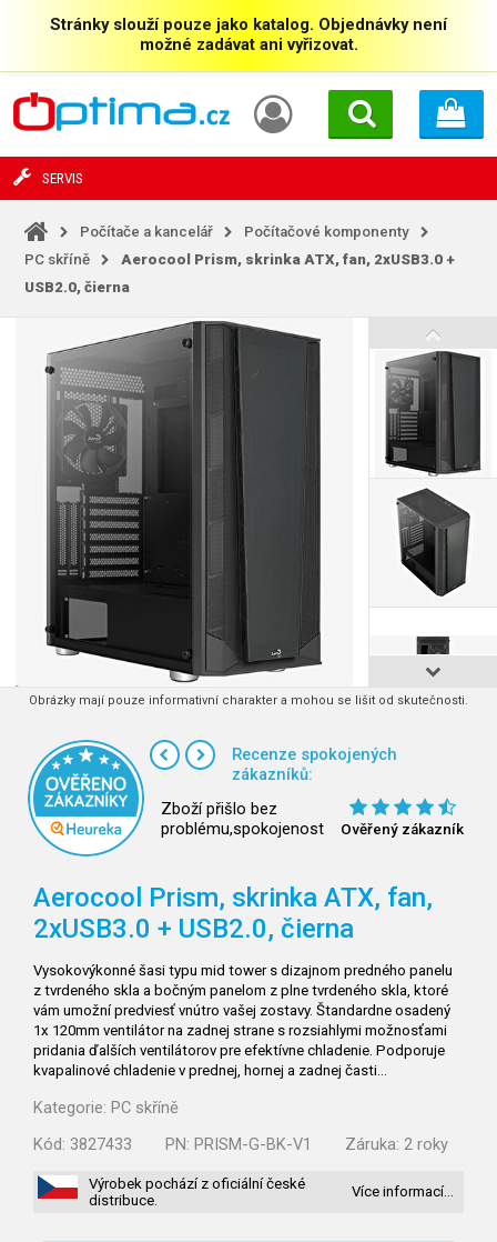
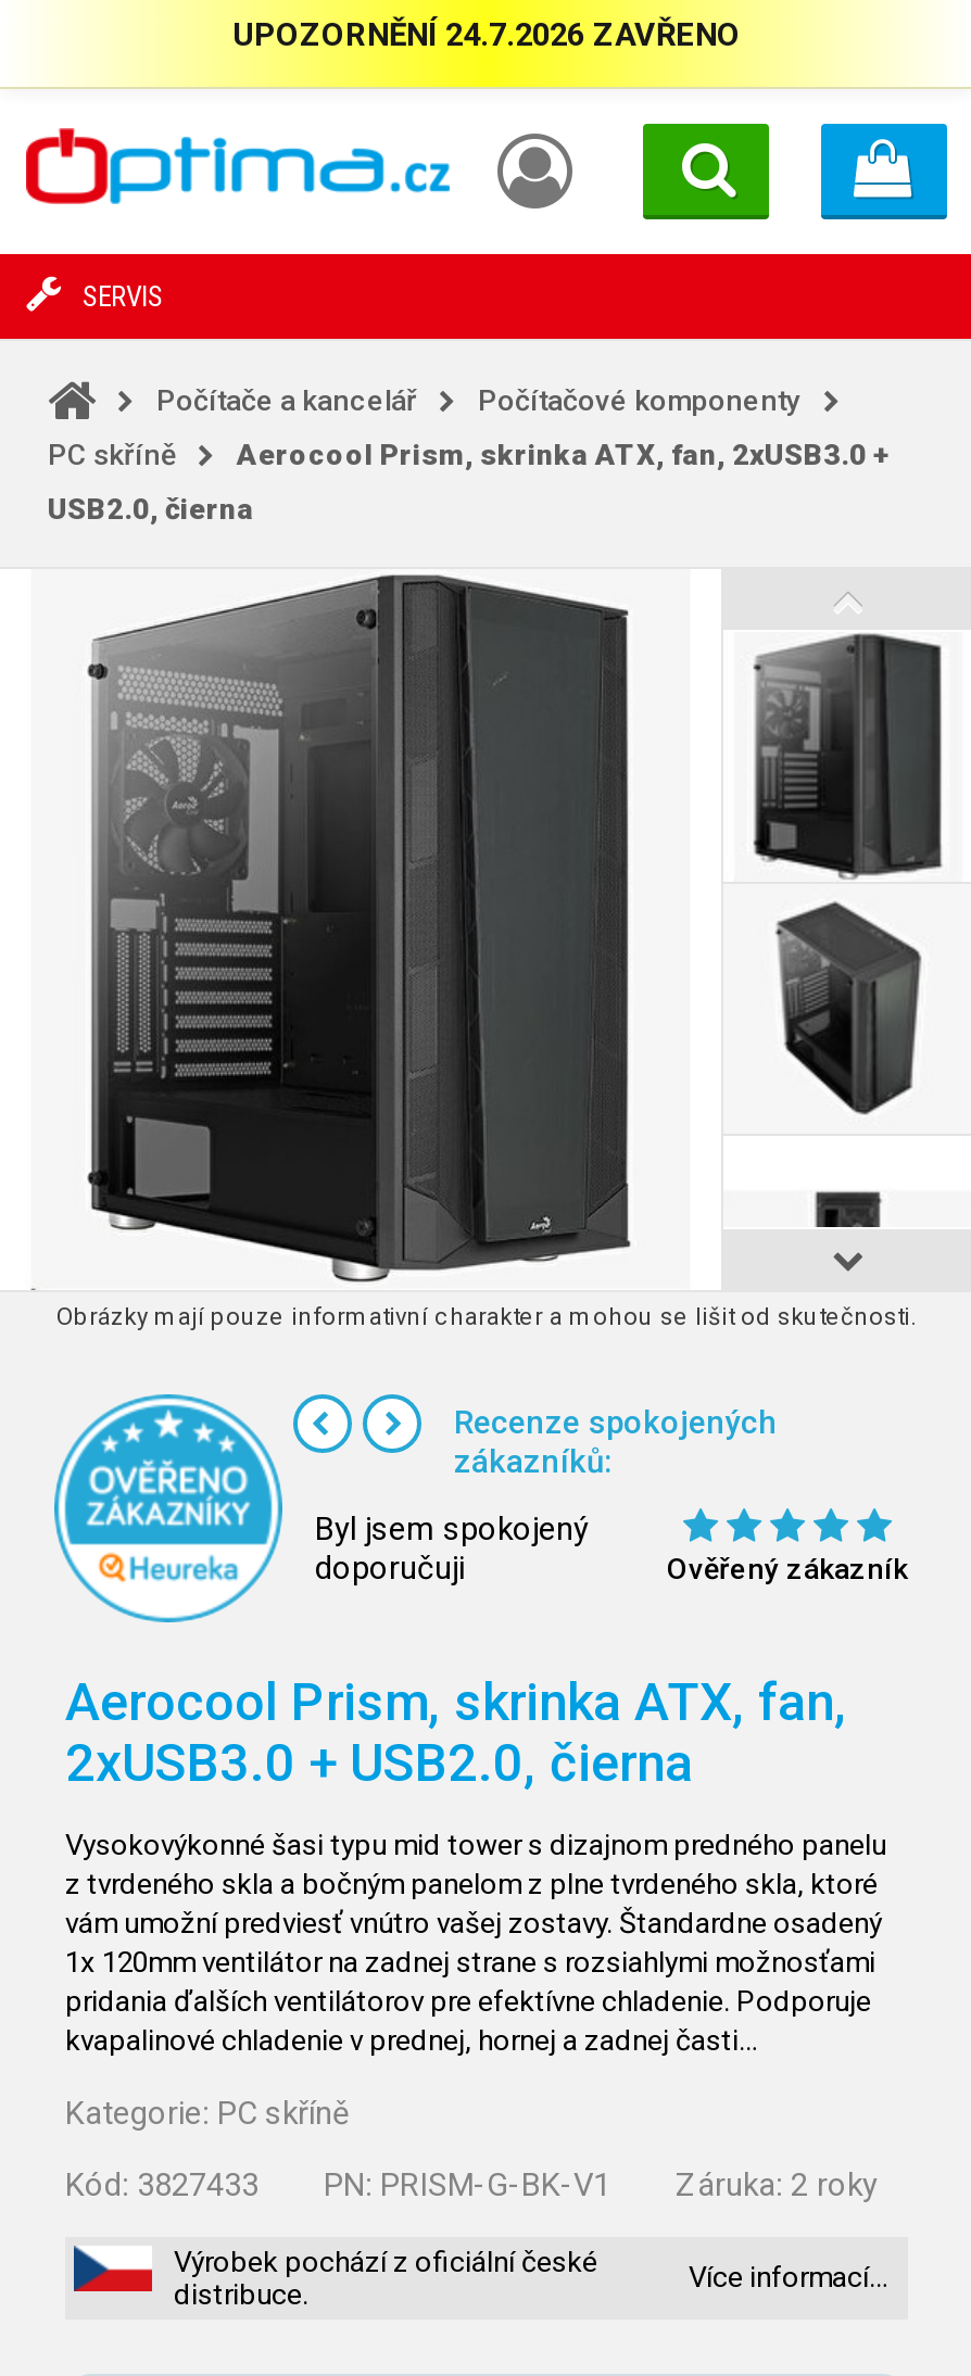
- Stránky slouží pouze jako katalog. Objednávky není
- možné zadávat ani vyřizovat.
+ UPOZORNĚNÍ 24.7.2026 ZAVŘENO

- Zboží přišlo bez
- problému,spokojenost
+ Byl jsem spokojený
+ doporučuji
